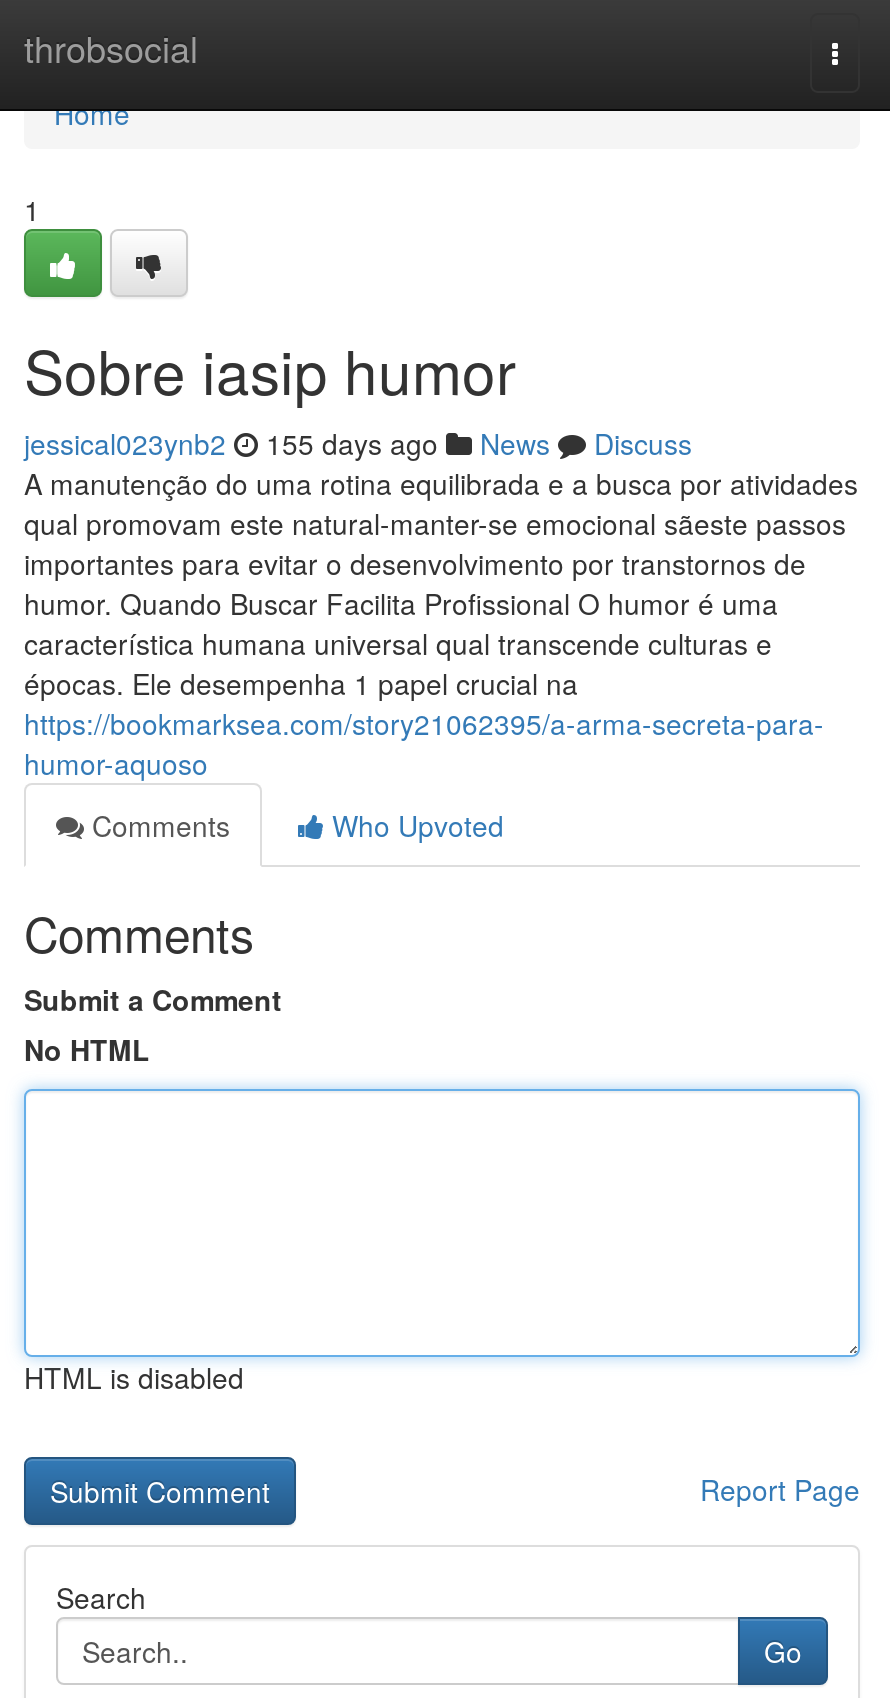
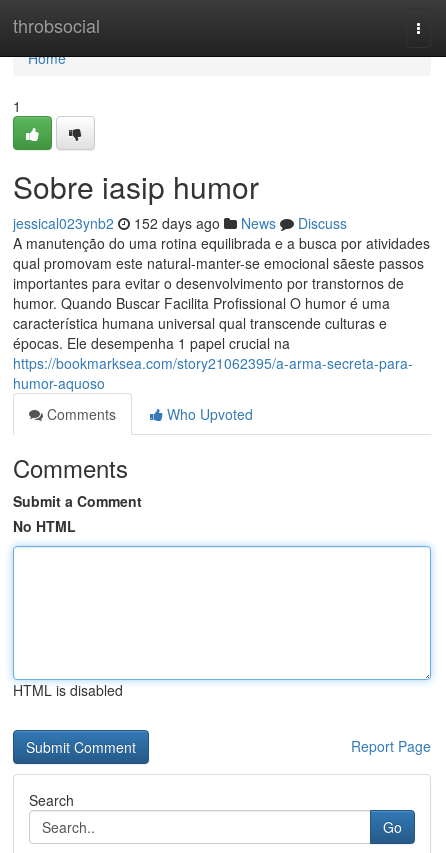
- jessical023ynb2 155 days ago News Discuss
+ jessical023ynb2 152 days ago News Discuss
